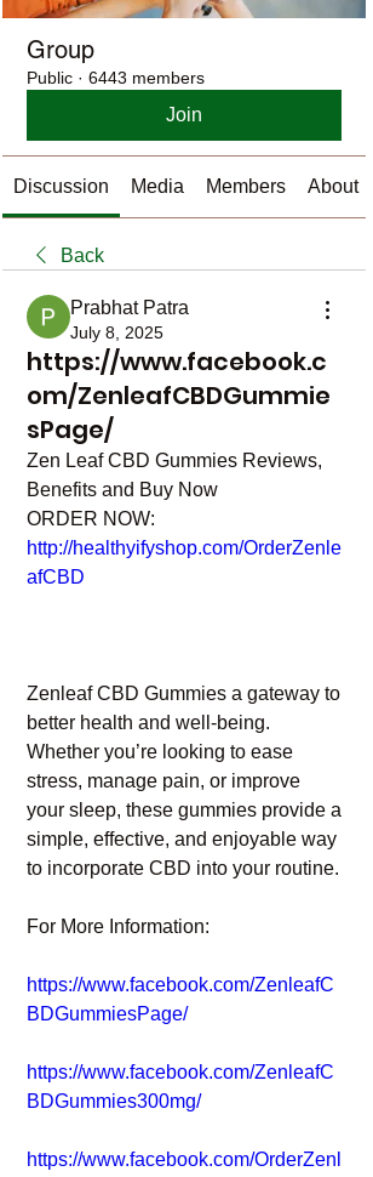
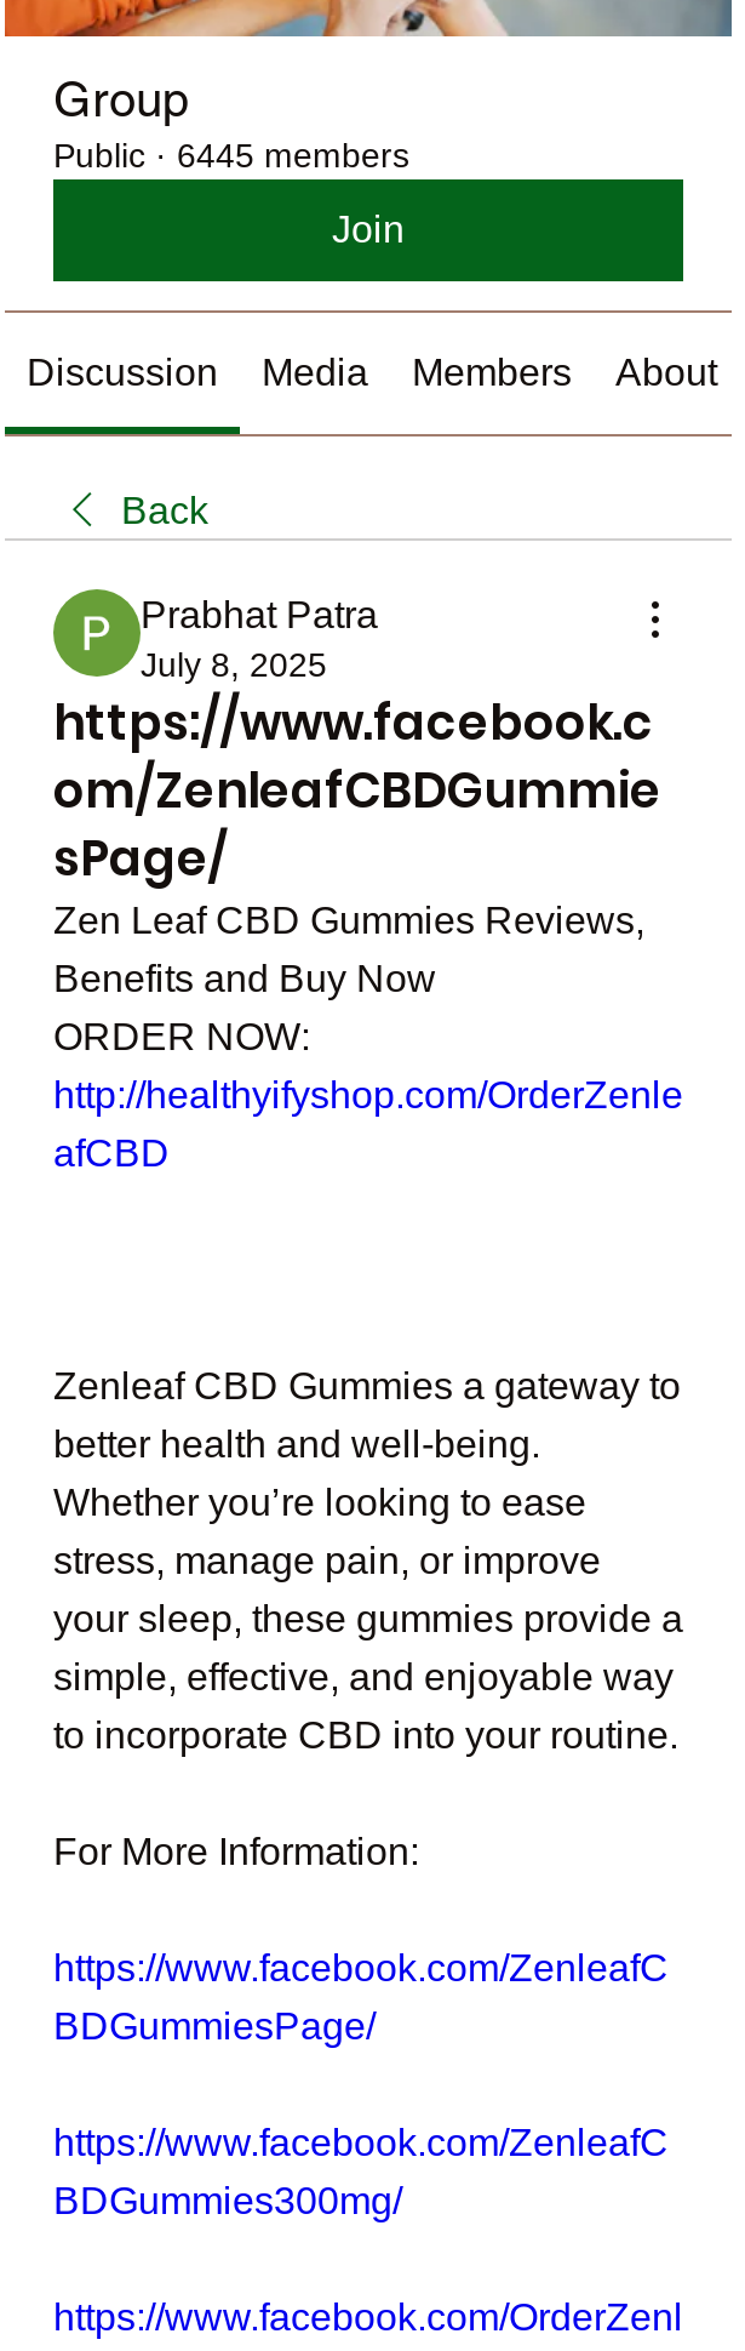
- Public · 6443 members
+ Public · 6445 members
